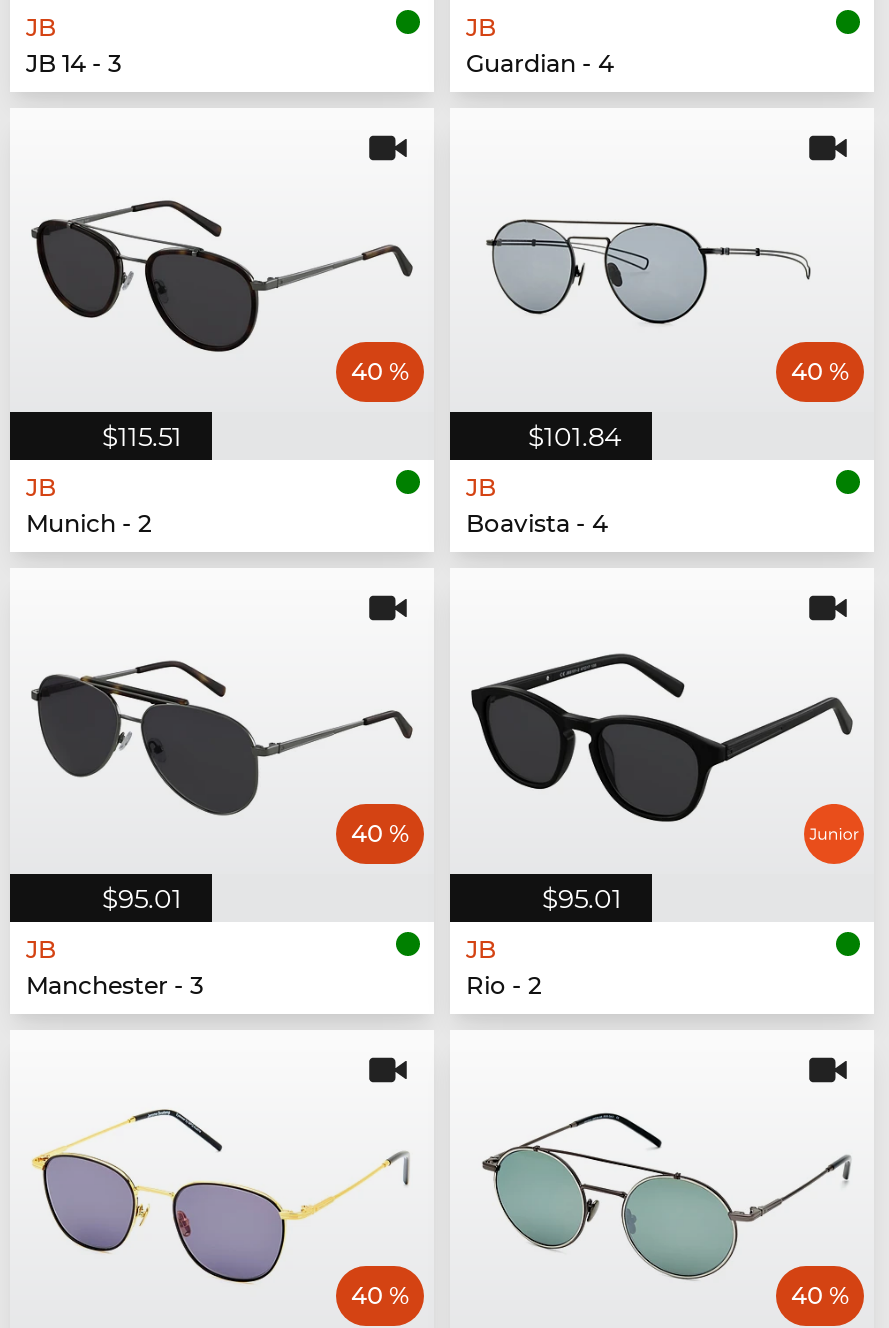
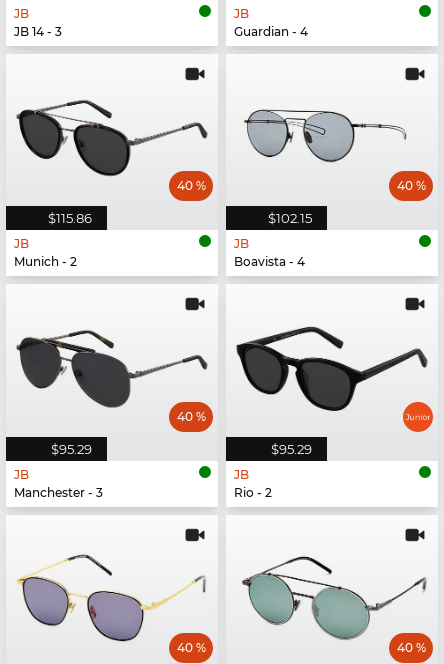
- $115.51
+ $115.86

- $101.84
+ $102.15

- $95.01
+ $95.29

- $95.01
+ $95.29
